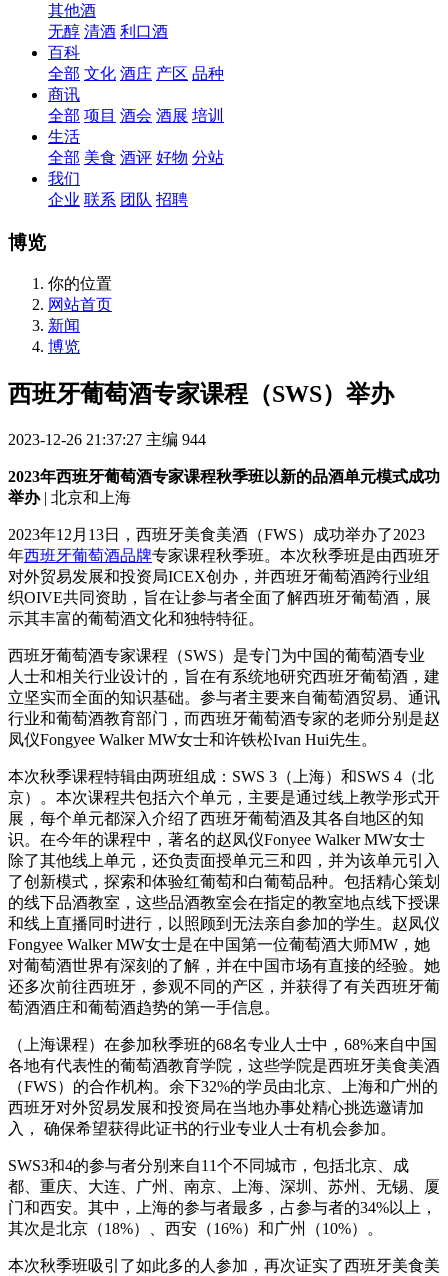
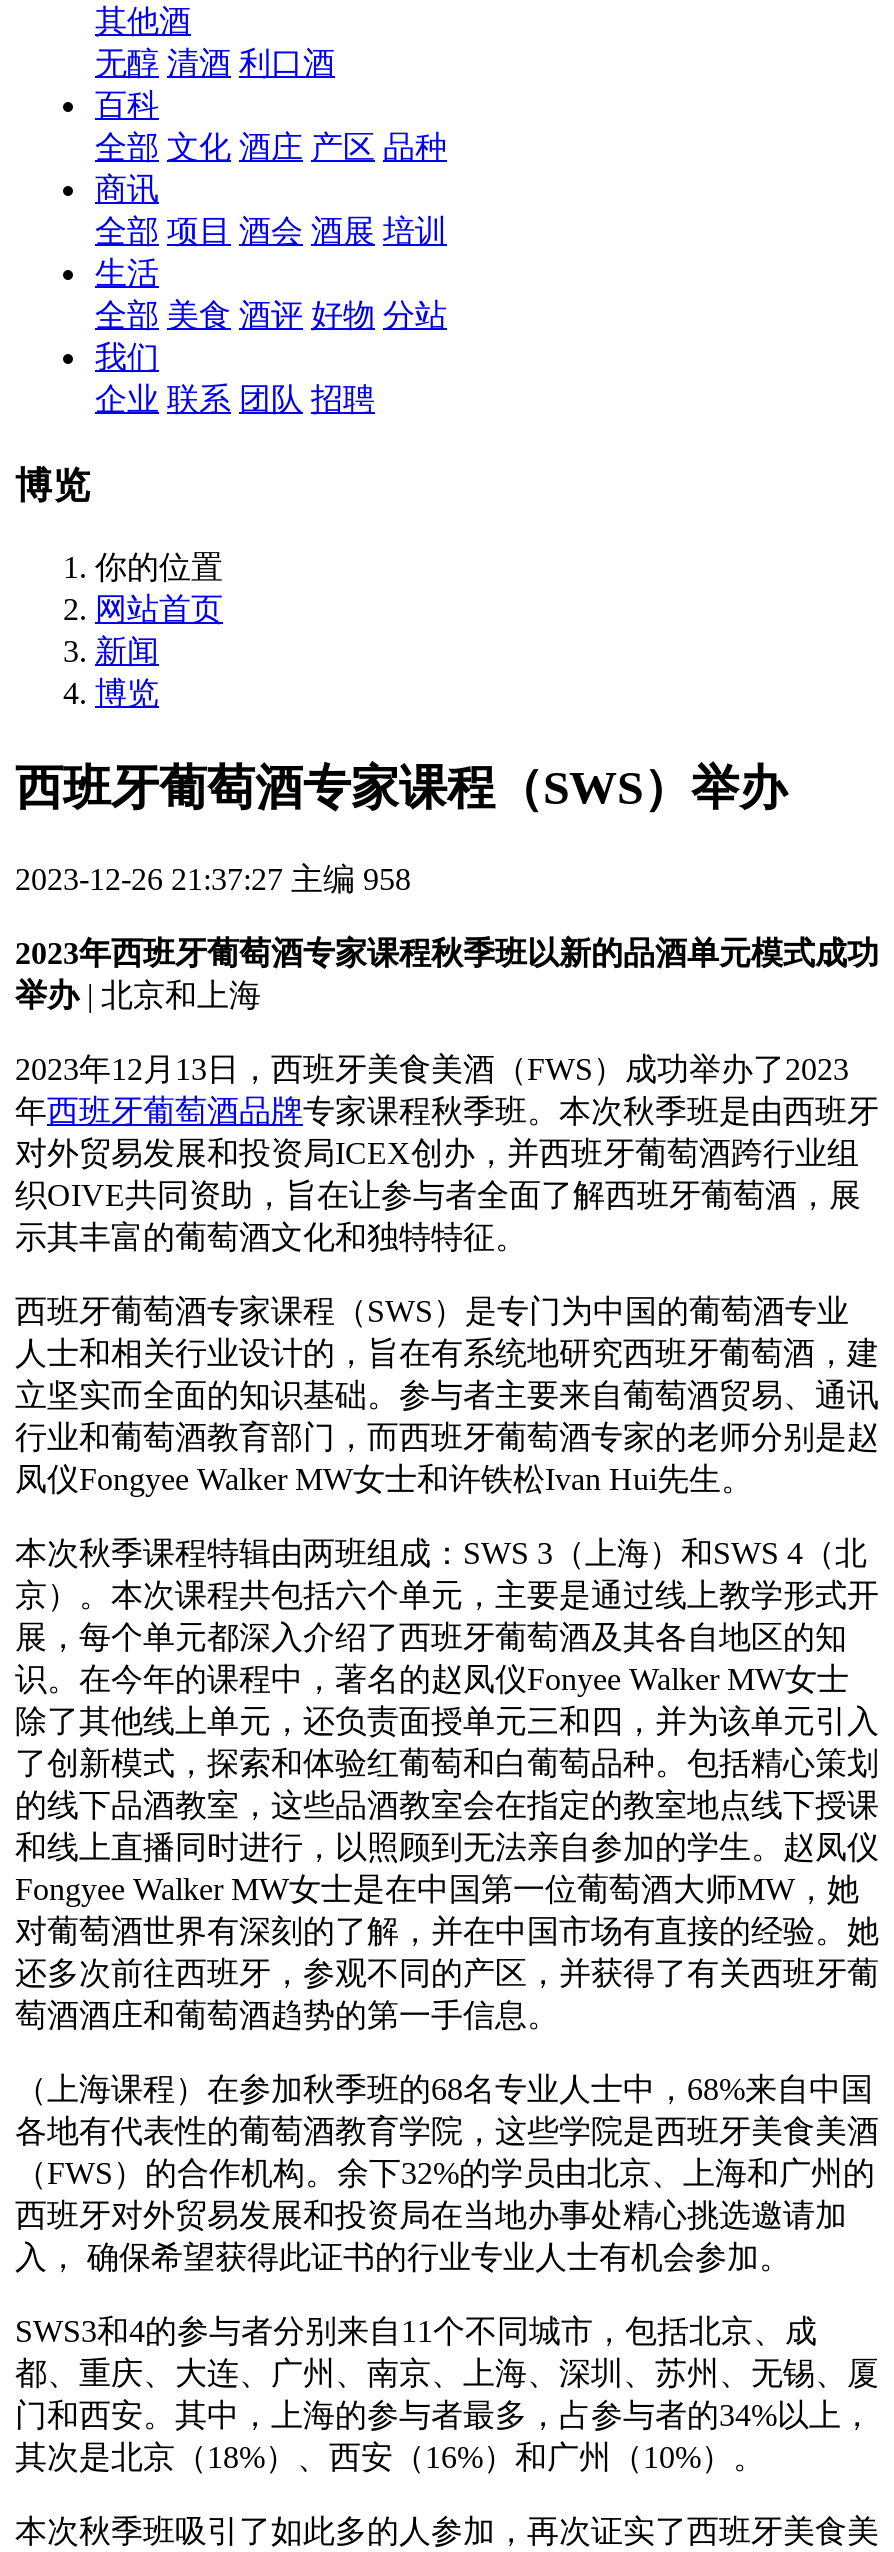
- 2023-12-26 21:37:27 主编 944
+ 2023-12-26 21:37:27 主编 958
